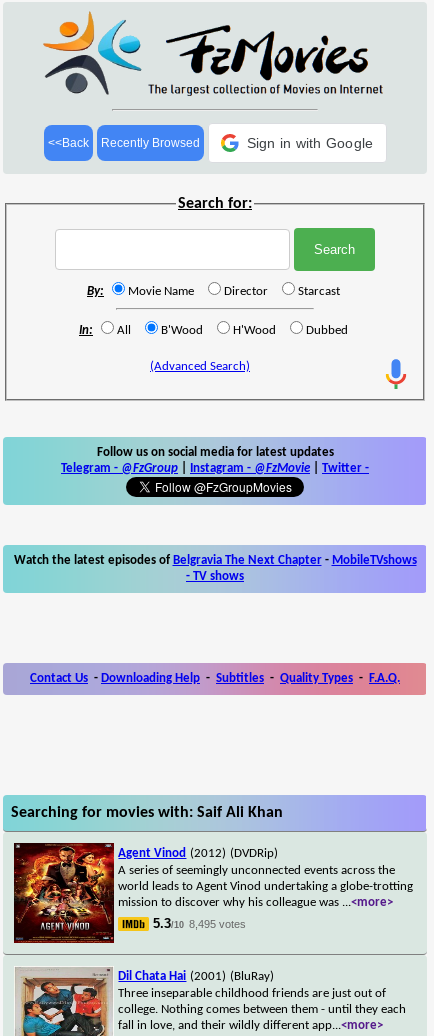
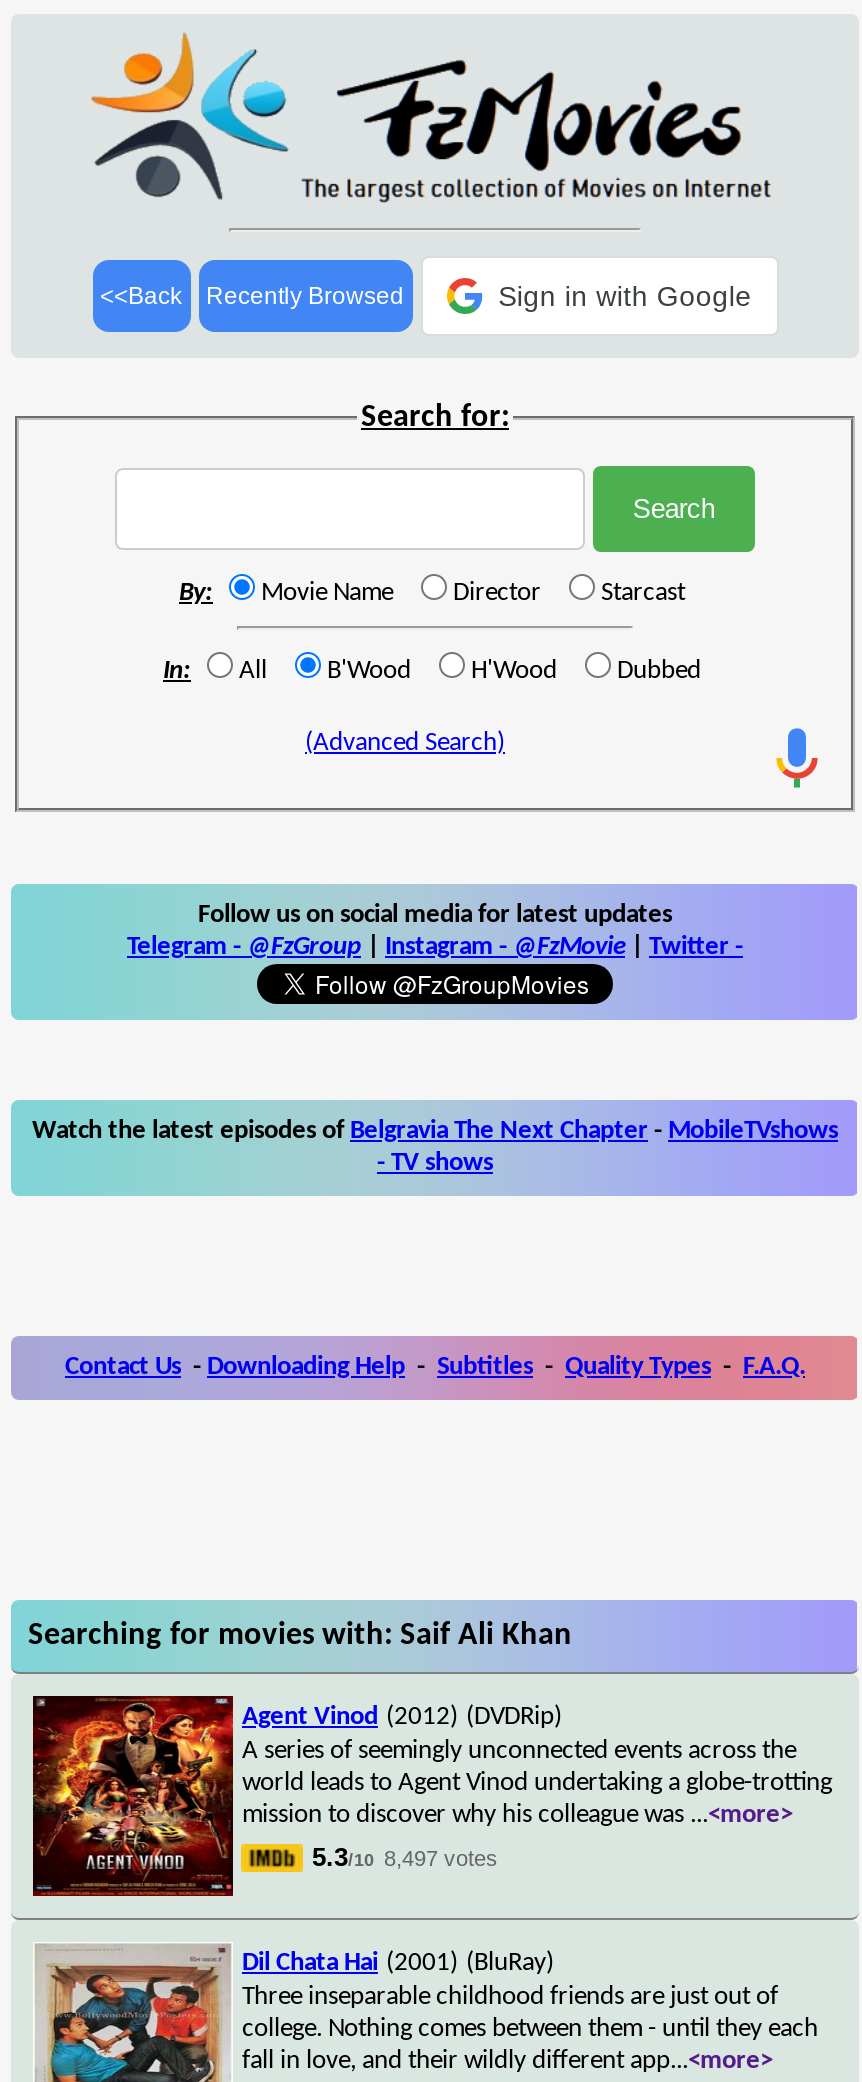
- 5.3/10 8,495 votes
+ 5.3/10 8,497 votes
